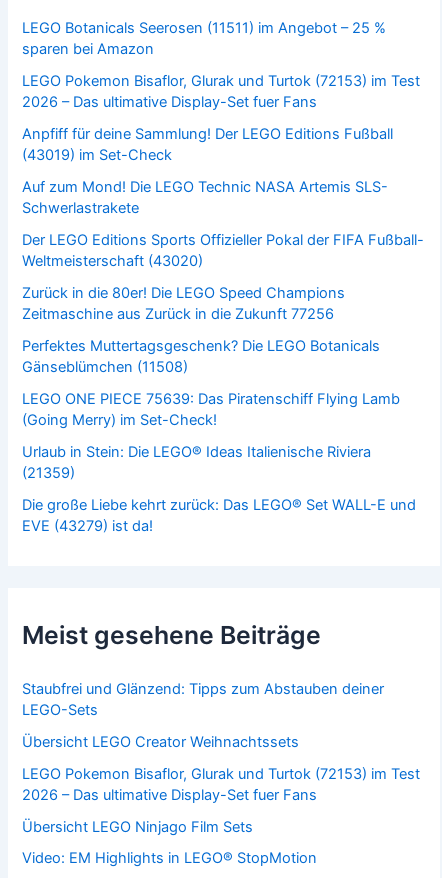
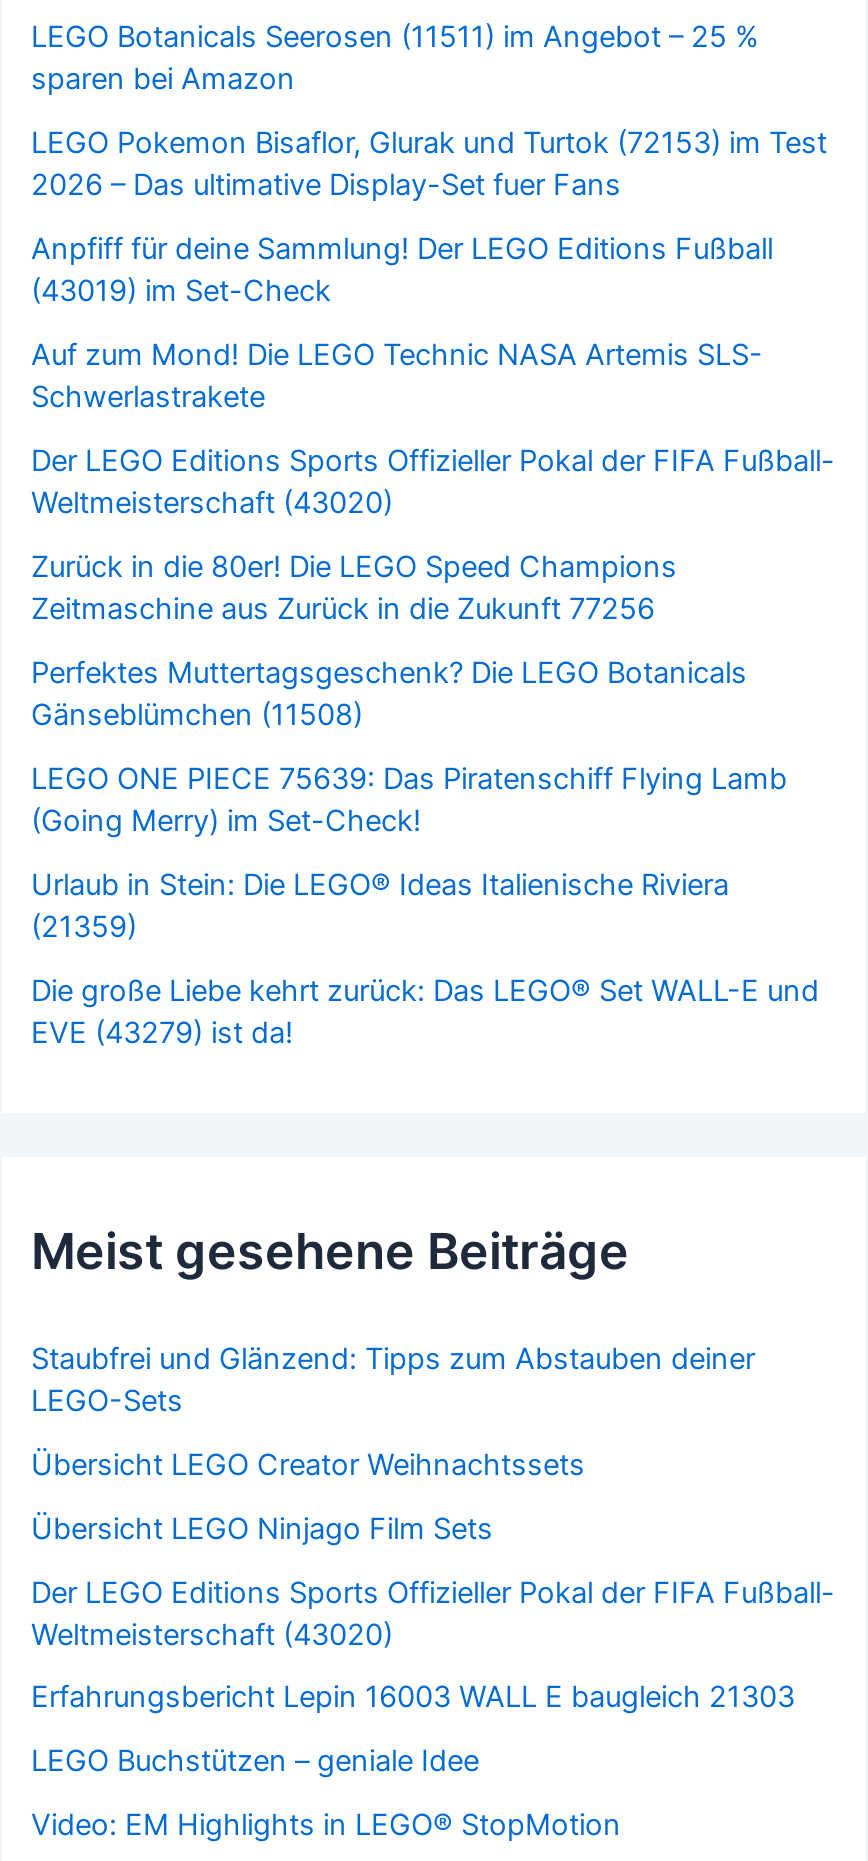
- LEGO Pokemon Bisaflor, Glurak und Turtok (72153) im Test
- 2026 – Das ultimative Display-Set fuer Fans

moved up: Übersicht LEGO Ninjago Film Sets

+ Der LEGO Editions Sports Offizieller Pokal der FIFA Fußball-
+ Weltmeisterschaft (43020)
+ Erfahrungsbericht Lepin 16003 WALL E baugleich 21303
+ LEGO Buchstützen – geniale Idee
